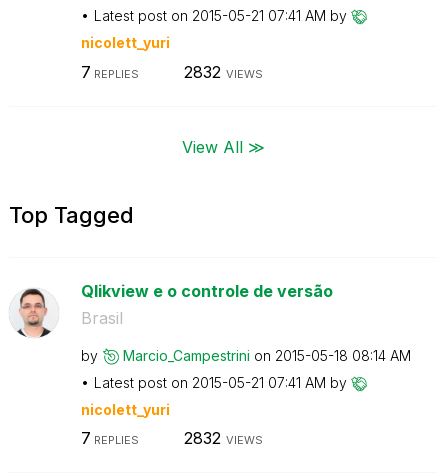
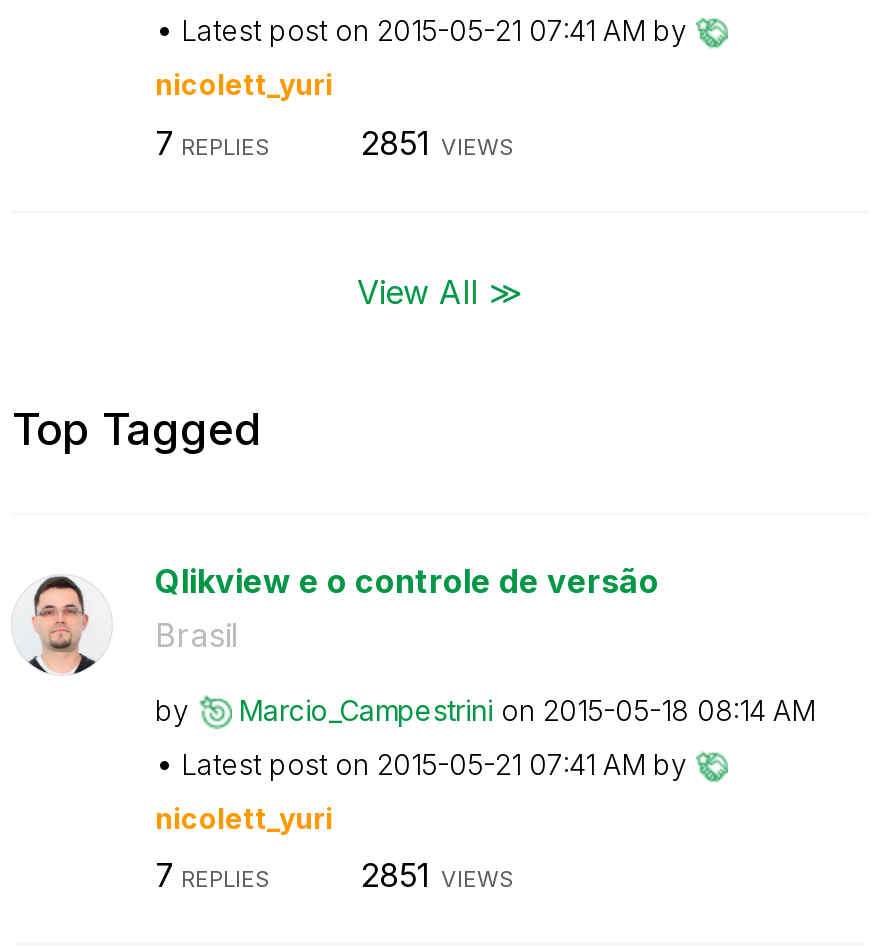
- 2832 VIEWS
+ 2851 VIEWS

- 2832 VIEWS
+ 2851 VIEWS
